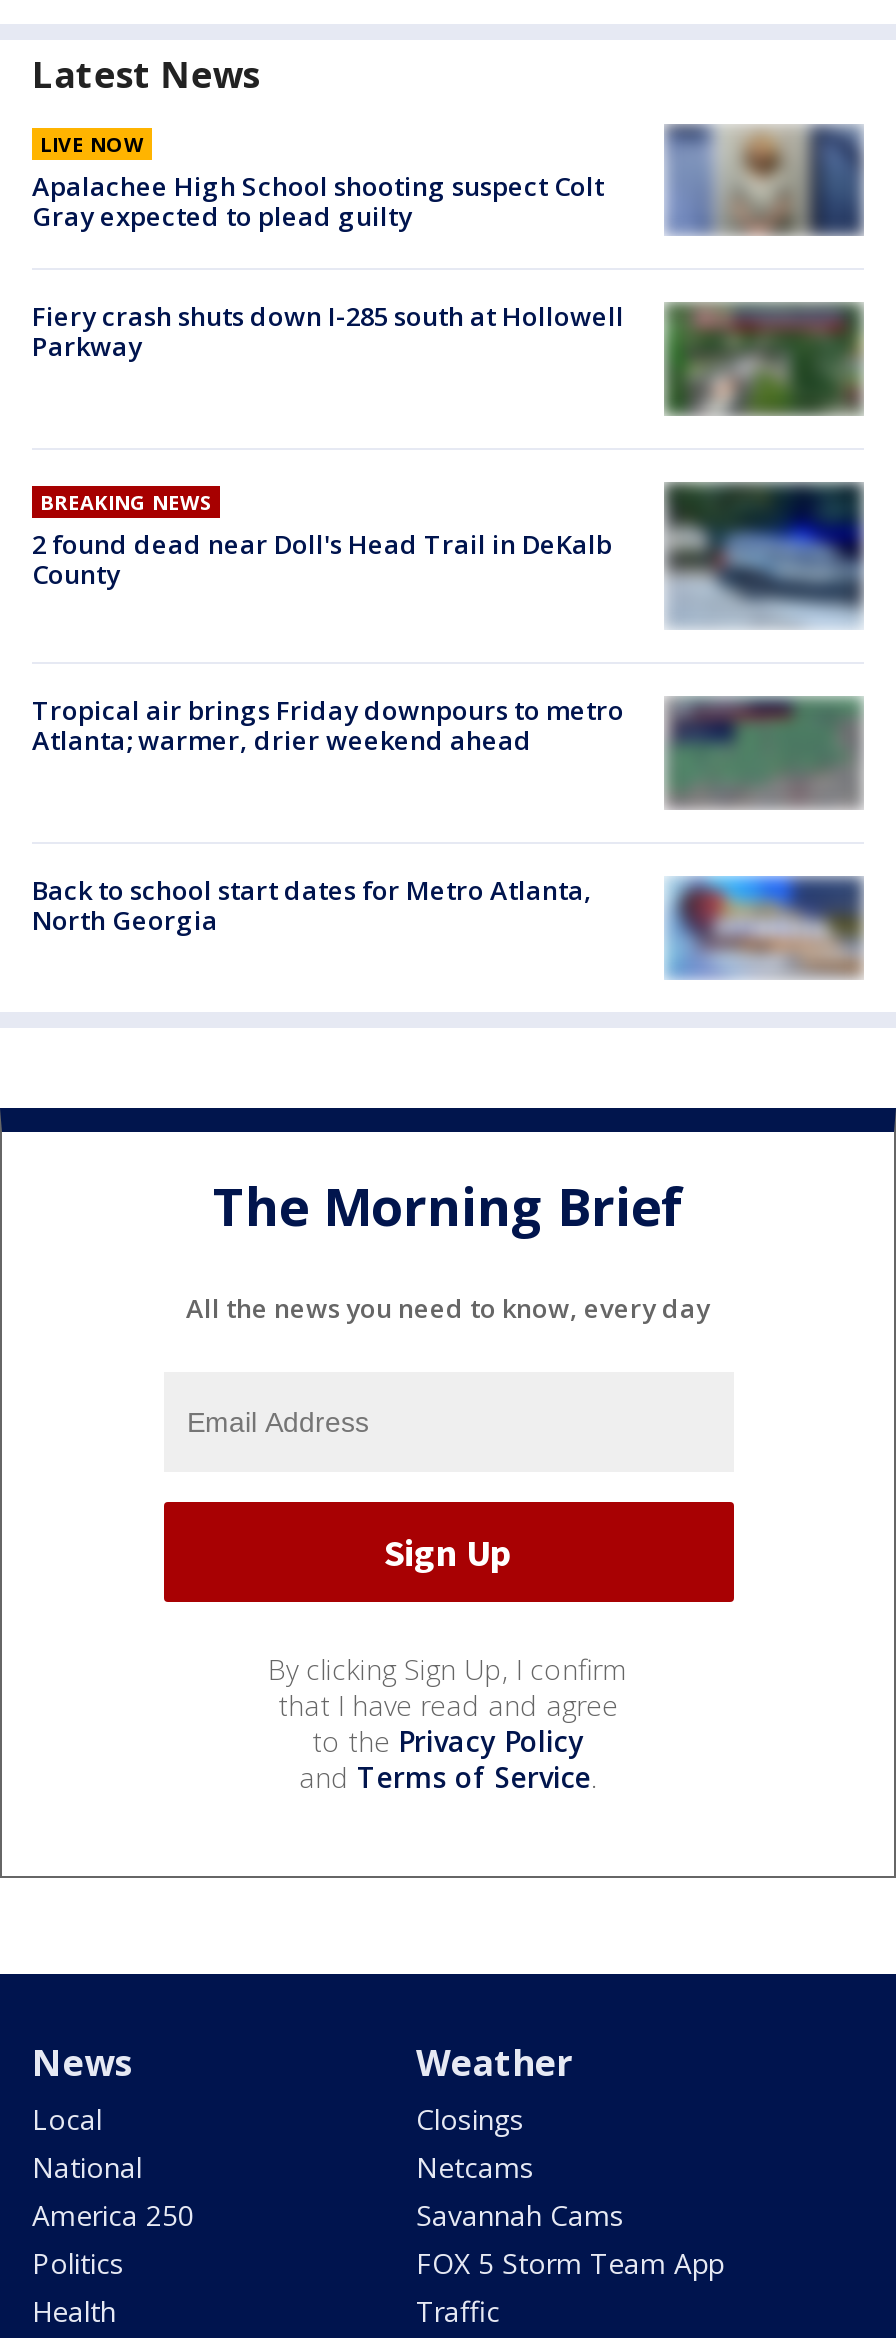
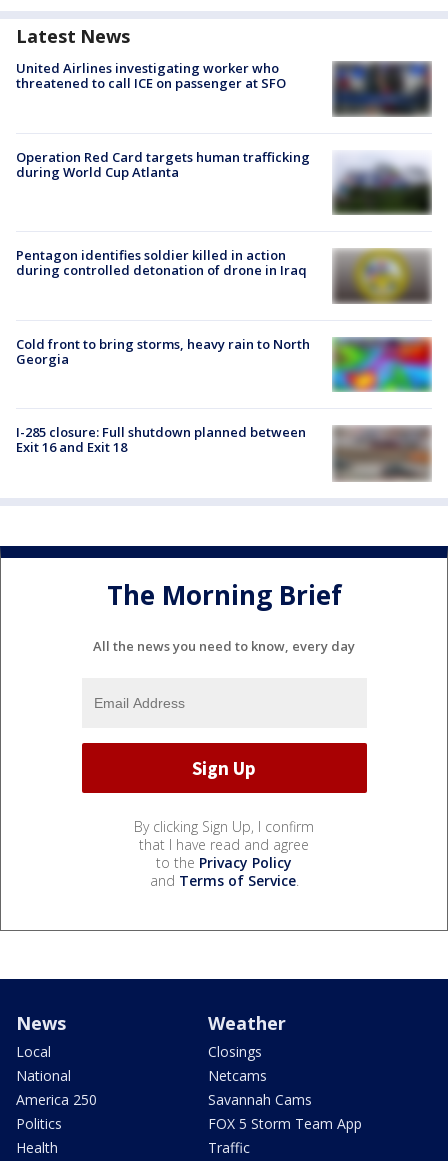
- LIVE NOW
- Apalachee High School shooting suspect Colt
- Gray expected to plead guilty
+ United Airlines investigating worker who
+ threatened to call ICE on passenger at SFO

- [image]
+ [image]

- [image]
- Fiery crash shuts down I-285 south at Hollowell
- Parkway
+ [image]
+ Operation Red Card targets human trafficking
+ during World Cup Atlanta

- [image]
- BREAKING NEWS
- 2 found dead near Doll's Head Trail in DeKalb
- County
+ [image]
+ Pentagon identifies soldier killed in action
+ during controlled detonation of drone in Iraq

- [image]
- Tropical air brings Friday downpours to metro
- Atlanta; warmer, drier weekend ahead
+ [image]
+ Cold front to bring storms, heavy rain to North
+ Georgia

- [image]
- Back to school start dates for Metro Atlanta,
- North Georgia
+ [image]
+ I-285 closure: Full shutdown planned between
+ Exit 16 and Exit 18
